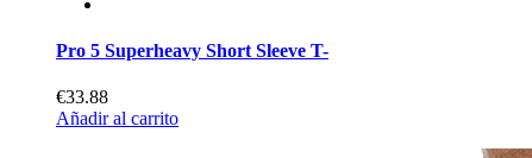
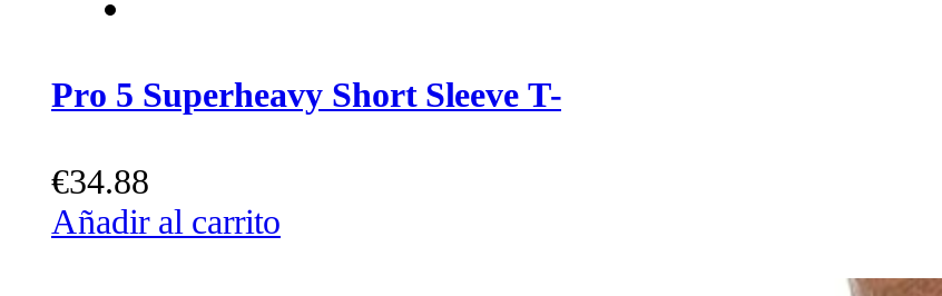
- €33.88
+ €34.88
